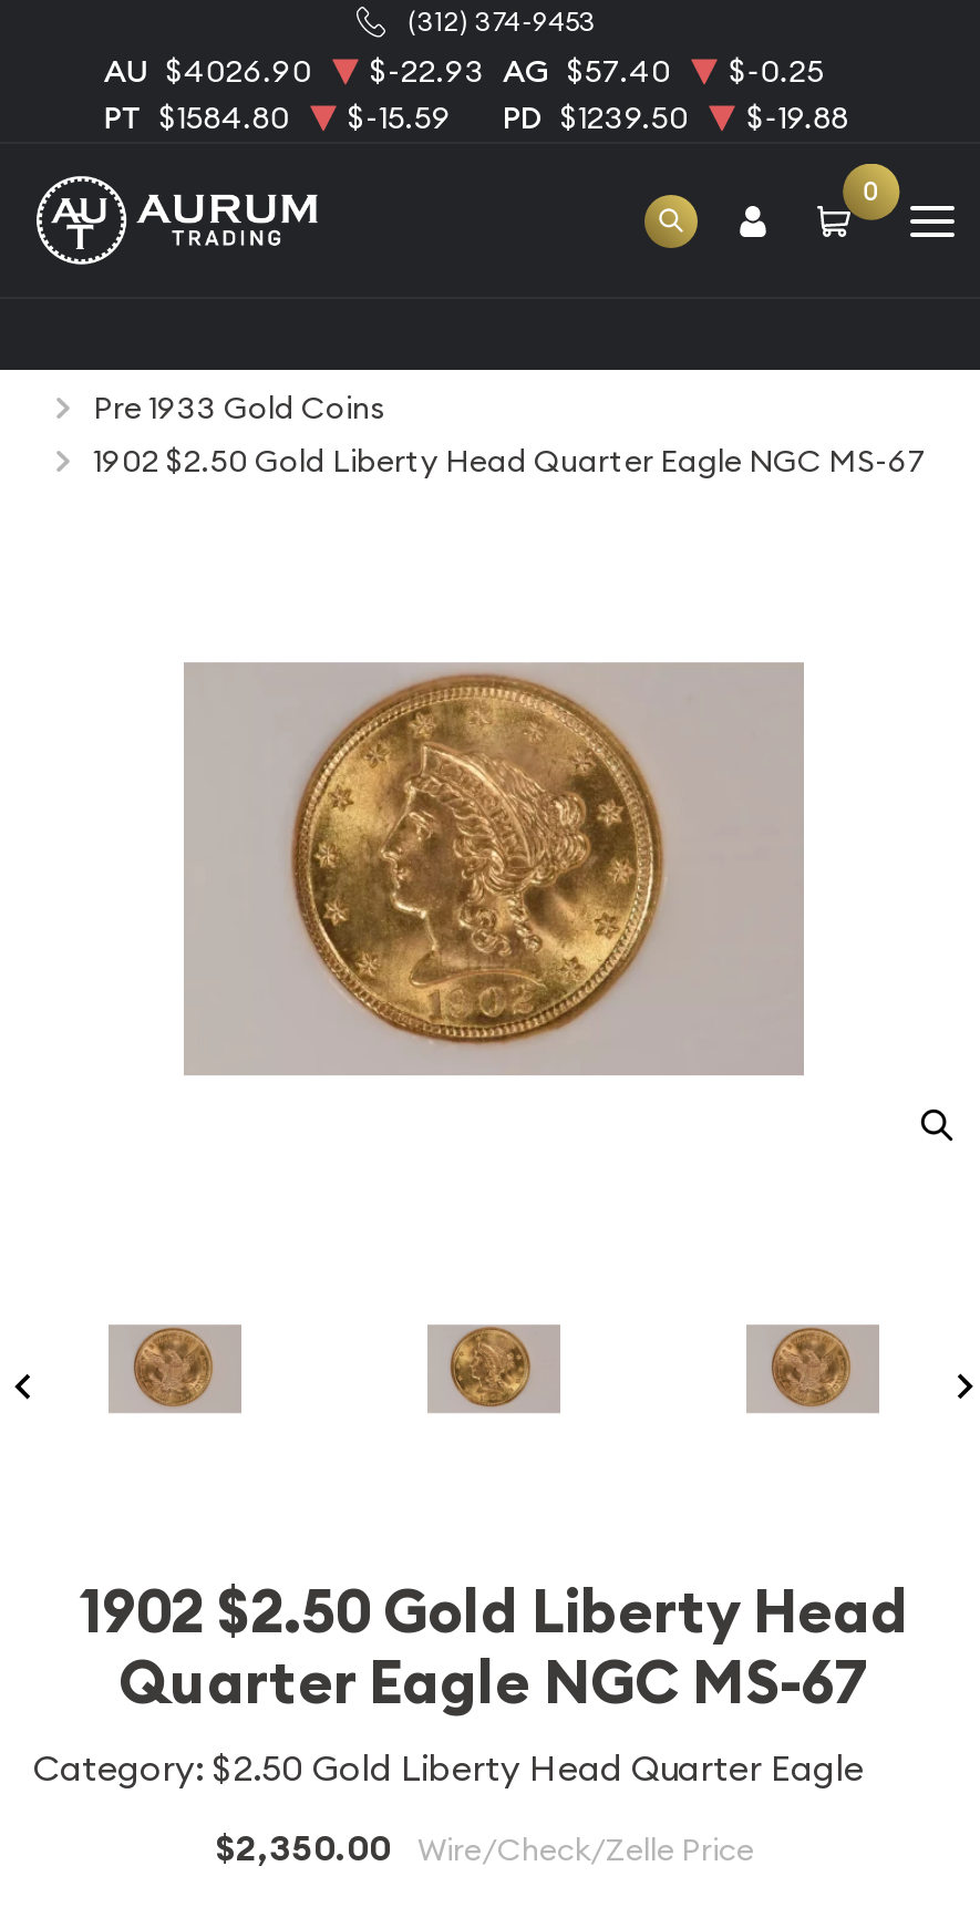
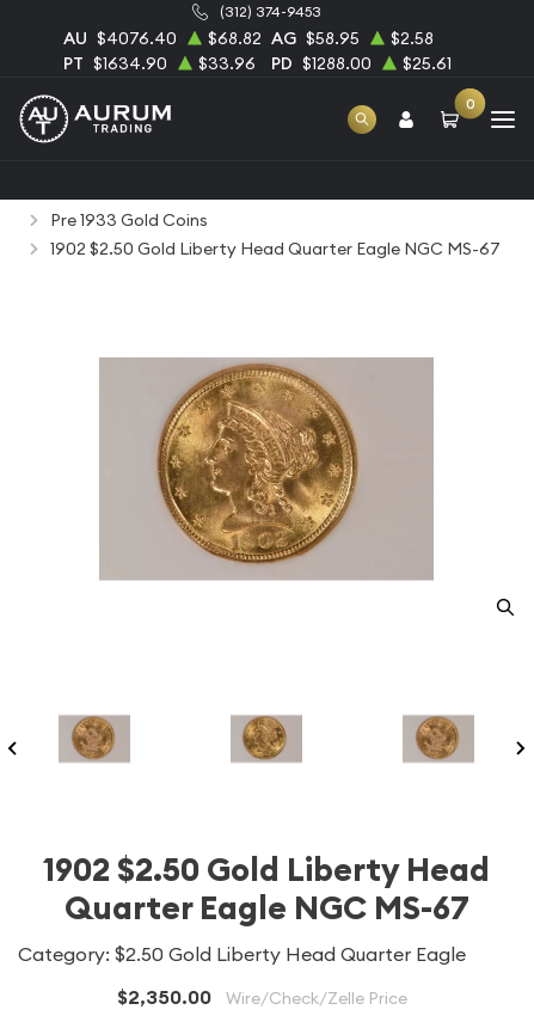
- AU $4026.90
+ AU $4076.40

- $-22.93 AG $57.40
+ $68.82 AG $58.95

- $-0.25
+ $2.58

- PT $1584.80
+ PT $1634.90

- $-15.59
+ $33.96

- PD $1239.50
+ PD $1288.00

- $-19.88
+ $25.61
